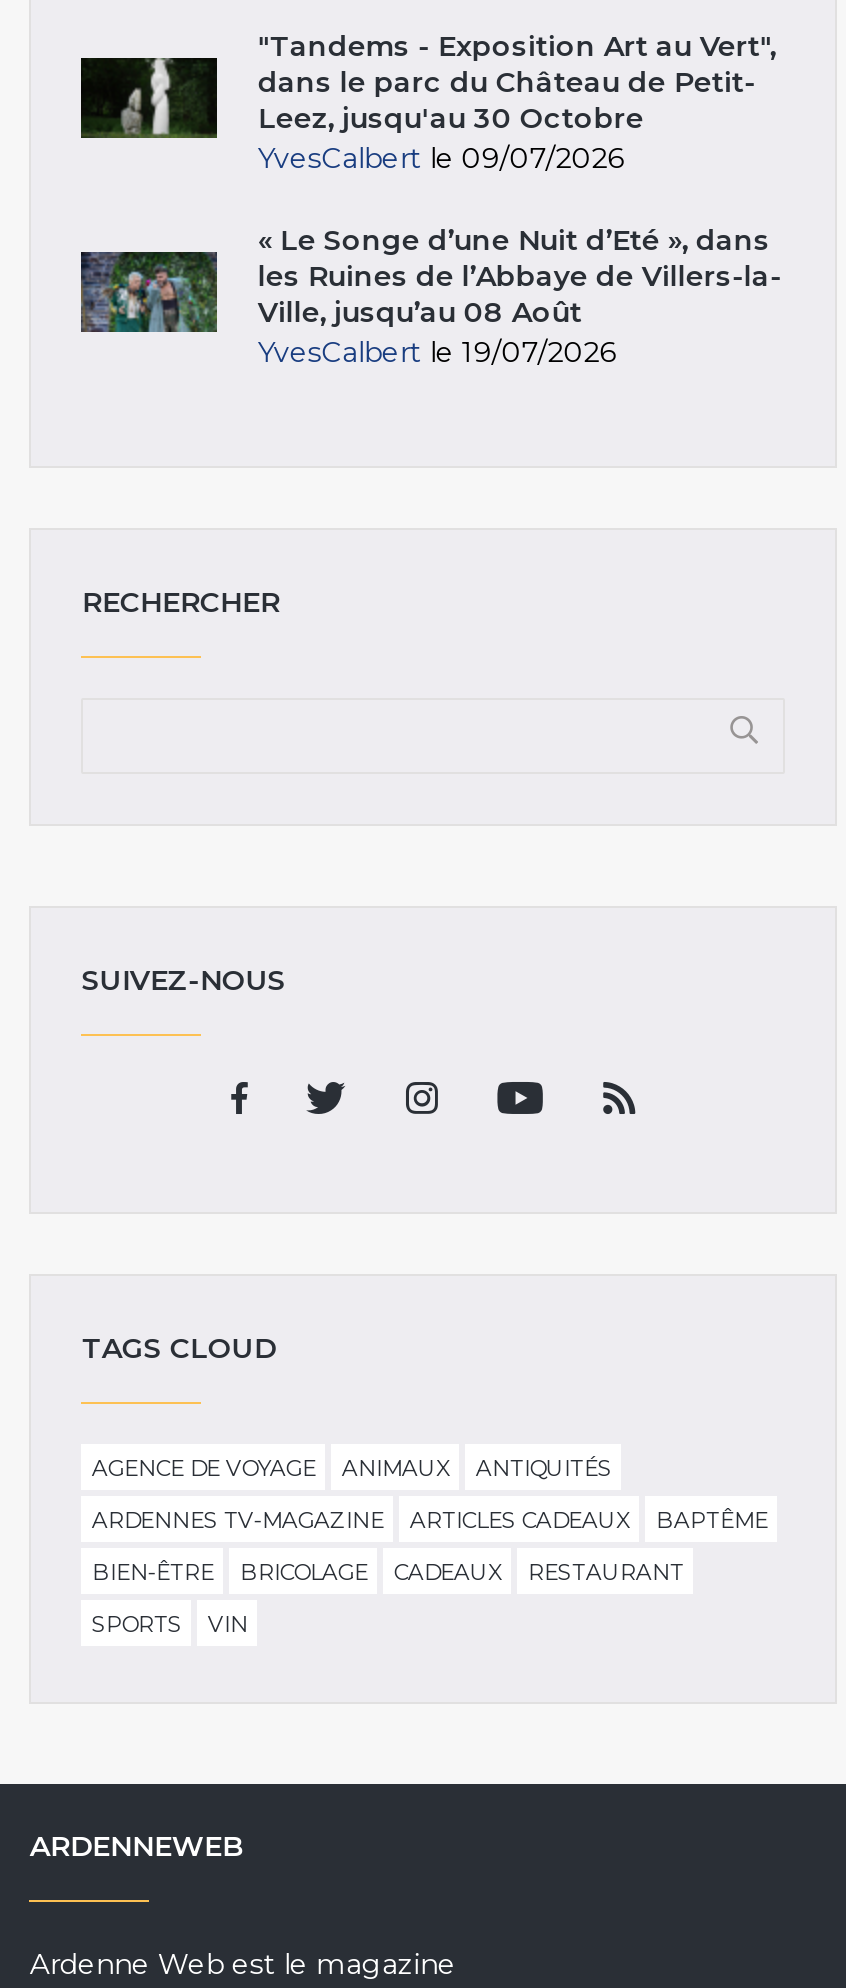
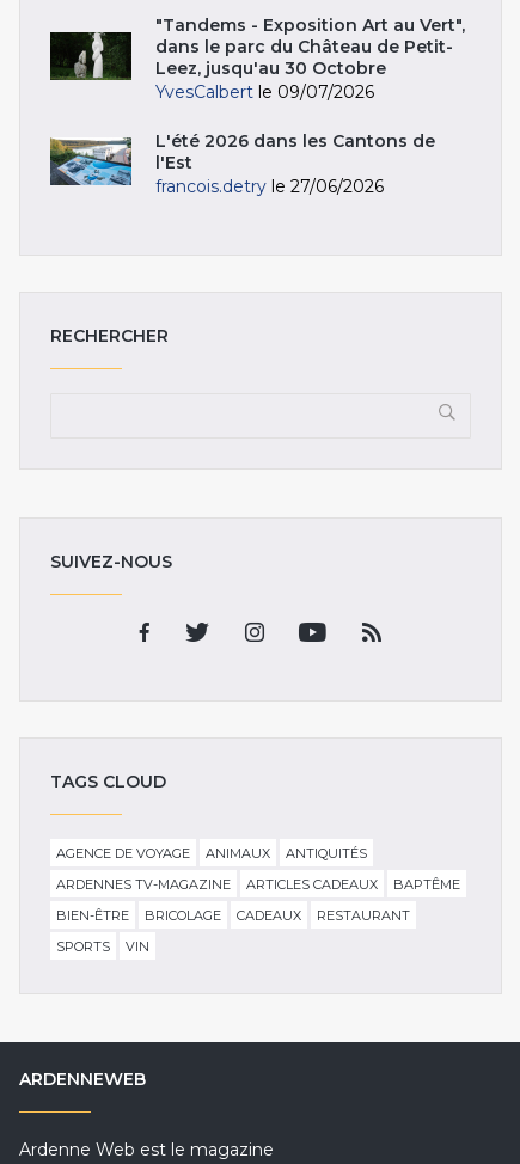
- [image]
- « Le Songe d’une Nuit d’Eté », dans
- les Ruines de l’Abbaye de Villers-la-
- Ville, jusqu’au 08 Août
- YvesCalbert le 19/07/2026
+ [image]
+ L'été 2026 dans les Cantons de
+ l'Est
+ francois.detry le 27/06/2026
